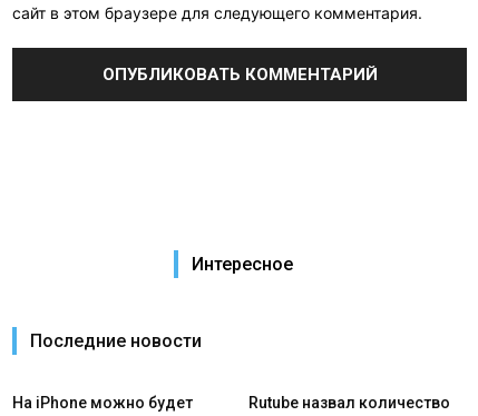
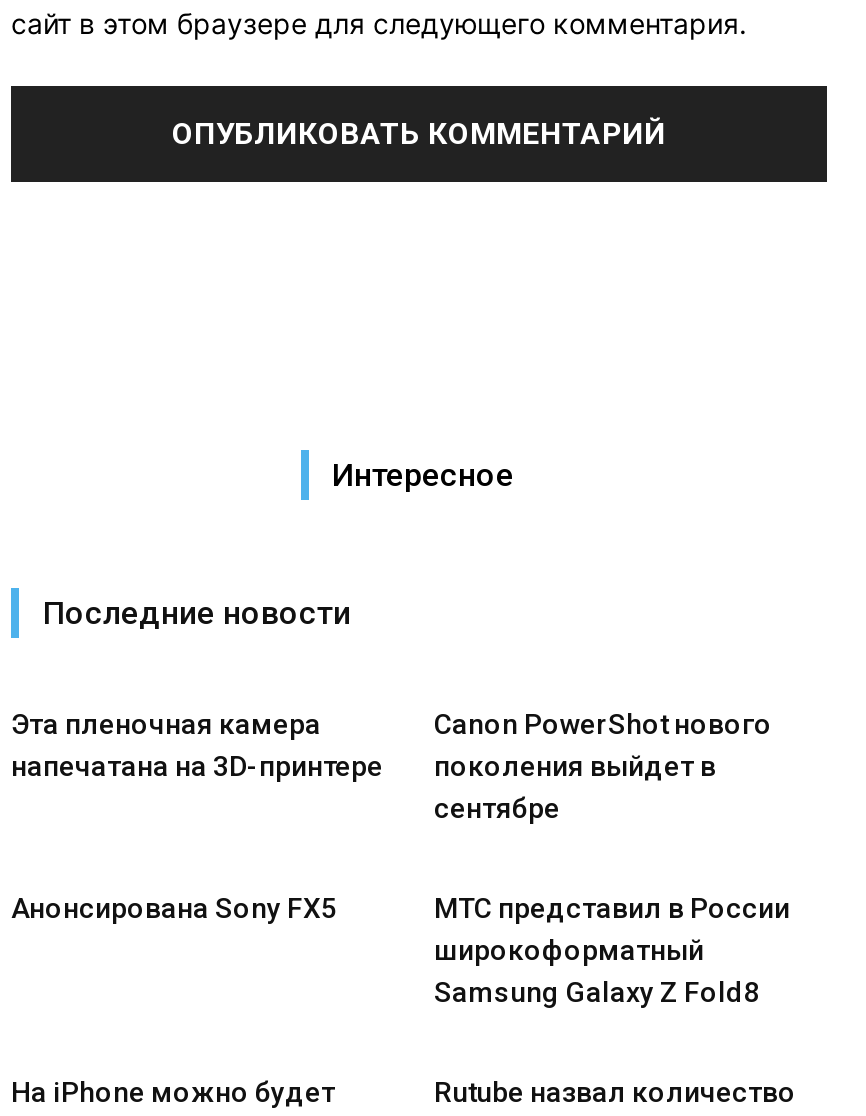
+ Эта пленочная камера
+ напечатана на 3D-принтере

+ Canon PowerShot нового
+ поколения выйдет в
+ сентябре
+ Анонсирована Sony FX5
+ МТС представил в России
+ широкоформатный
+ Samsung Galaxy Z Fold8
